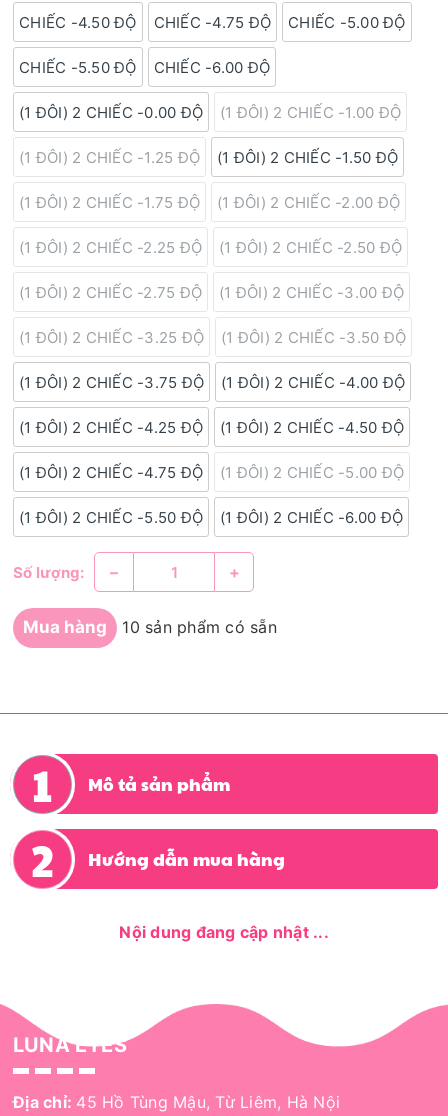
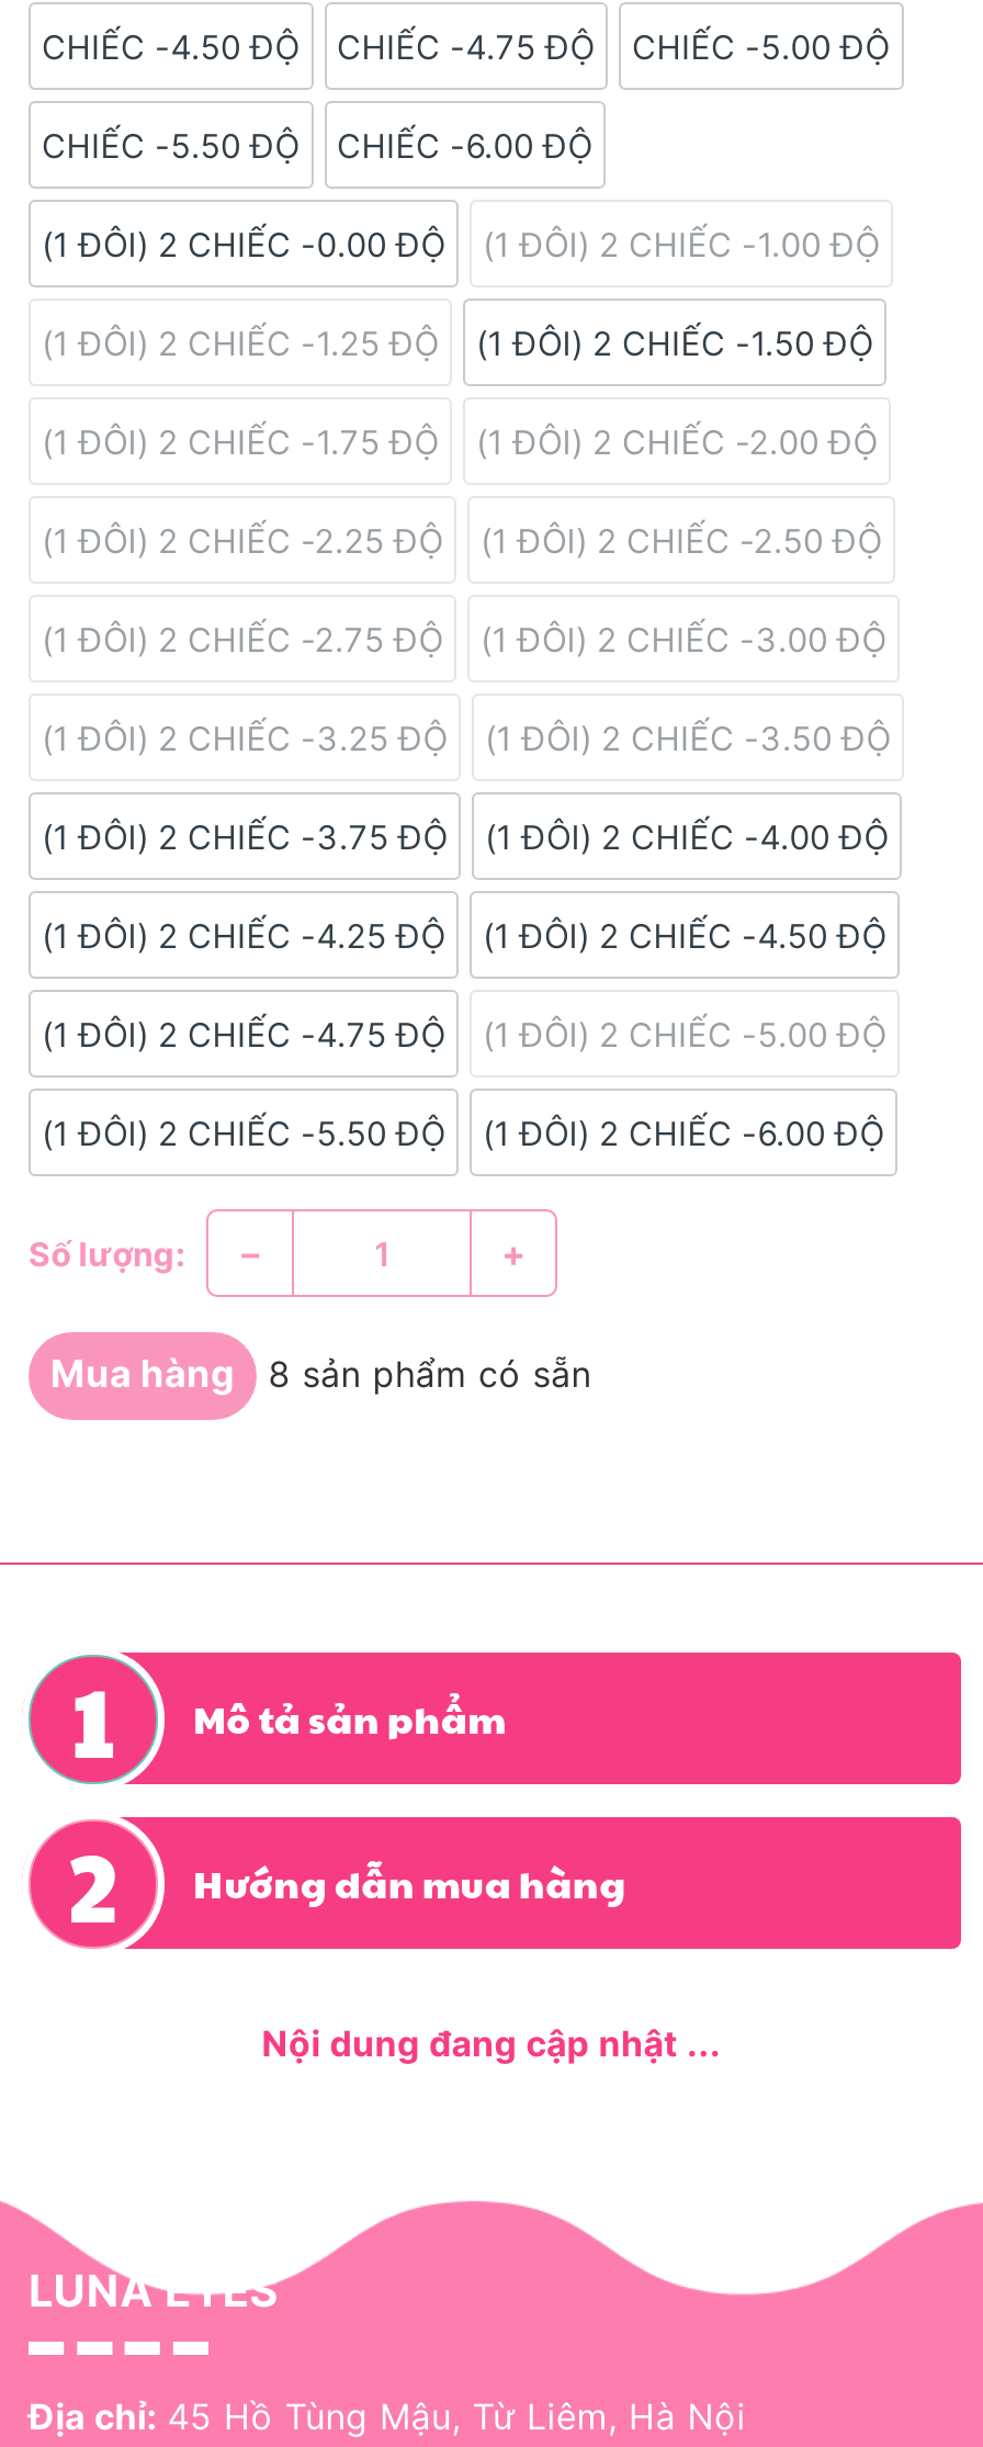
- 10 sản phẩm có sẵn
+ 8 sản phẩm có sẵn
